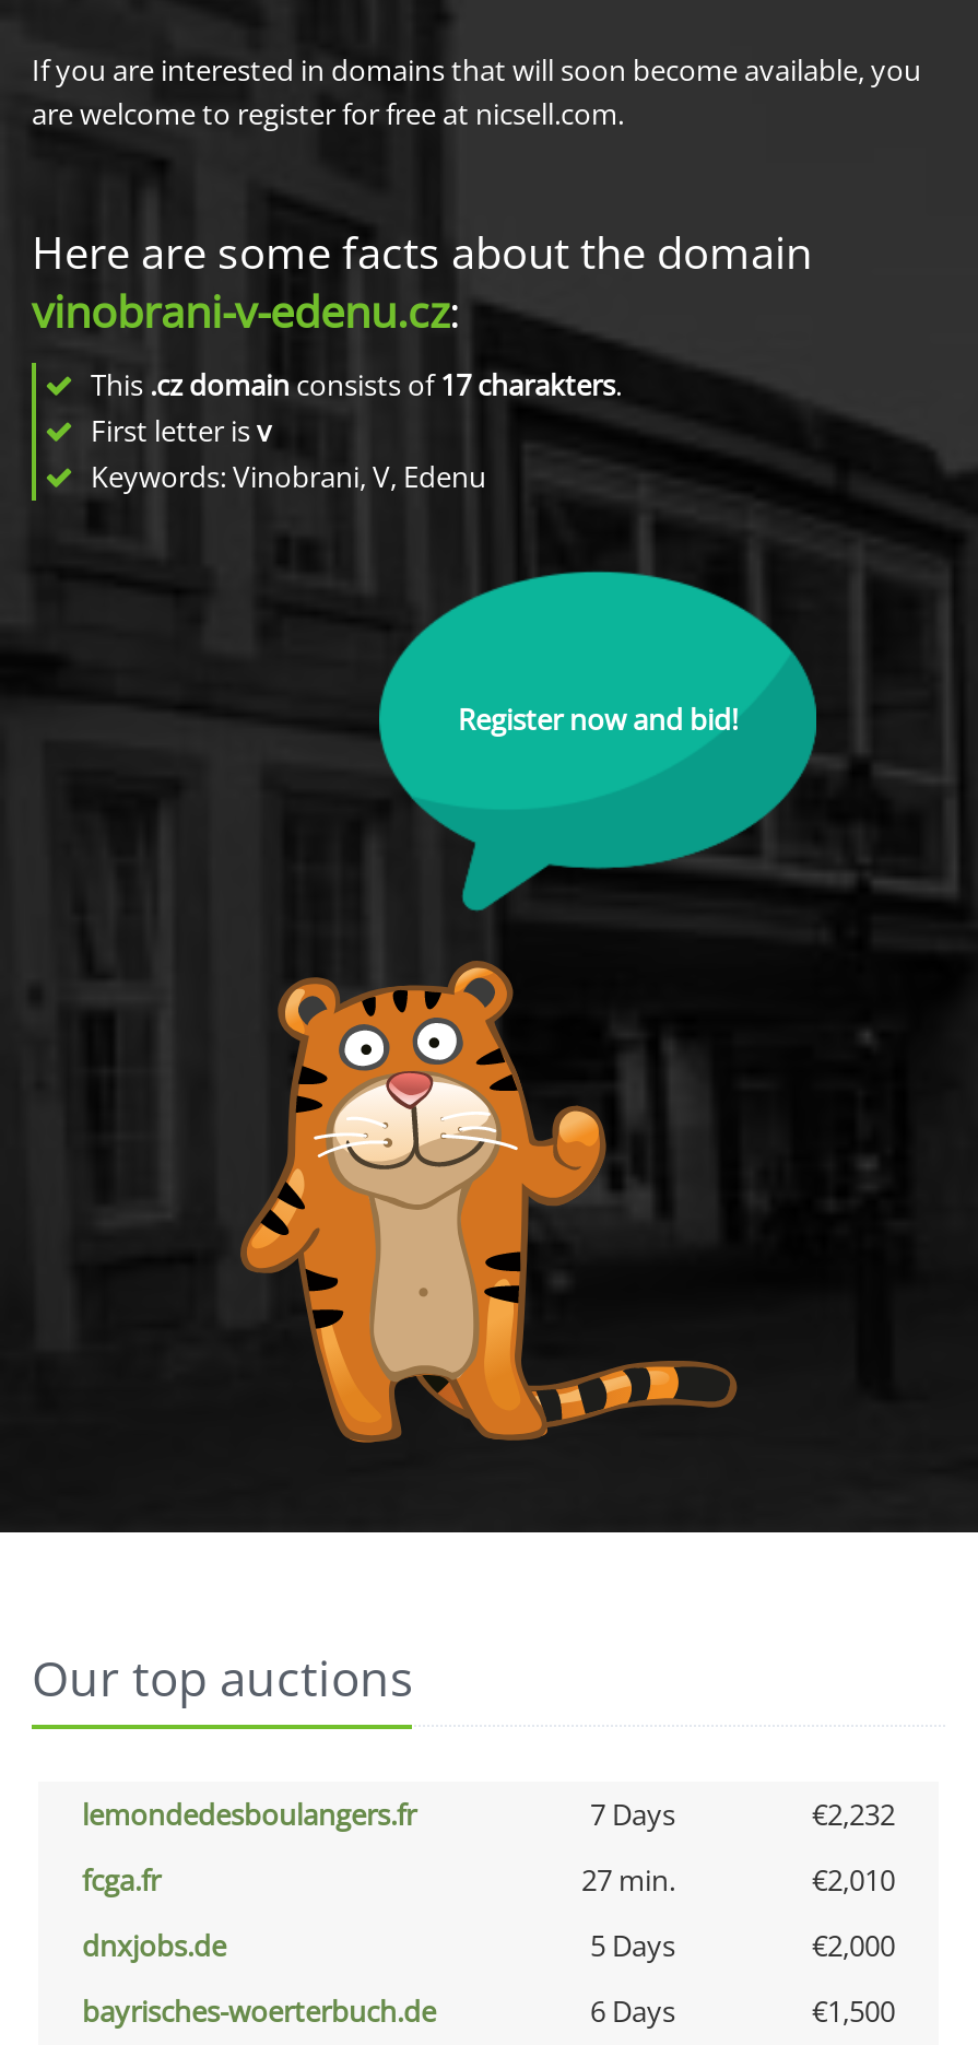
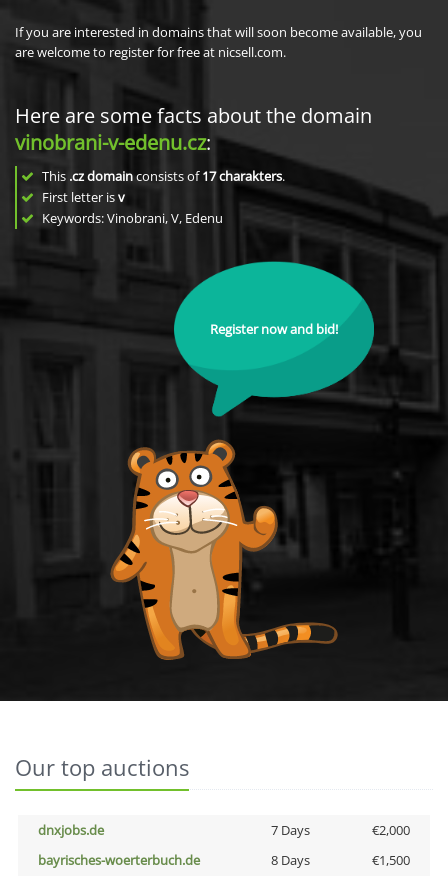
- lemondedesboulangers.fr
- 7 Days
- €2,232
- fcga.fr
- 27 min.
- €2,010

- 5 Days
+ 7 Days

- 6 Days
+ 8 Days
